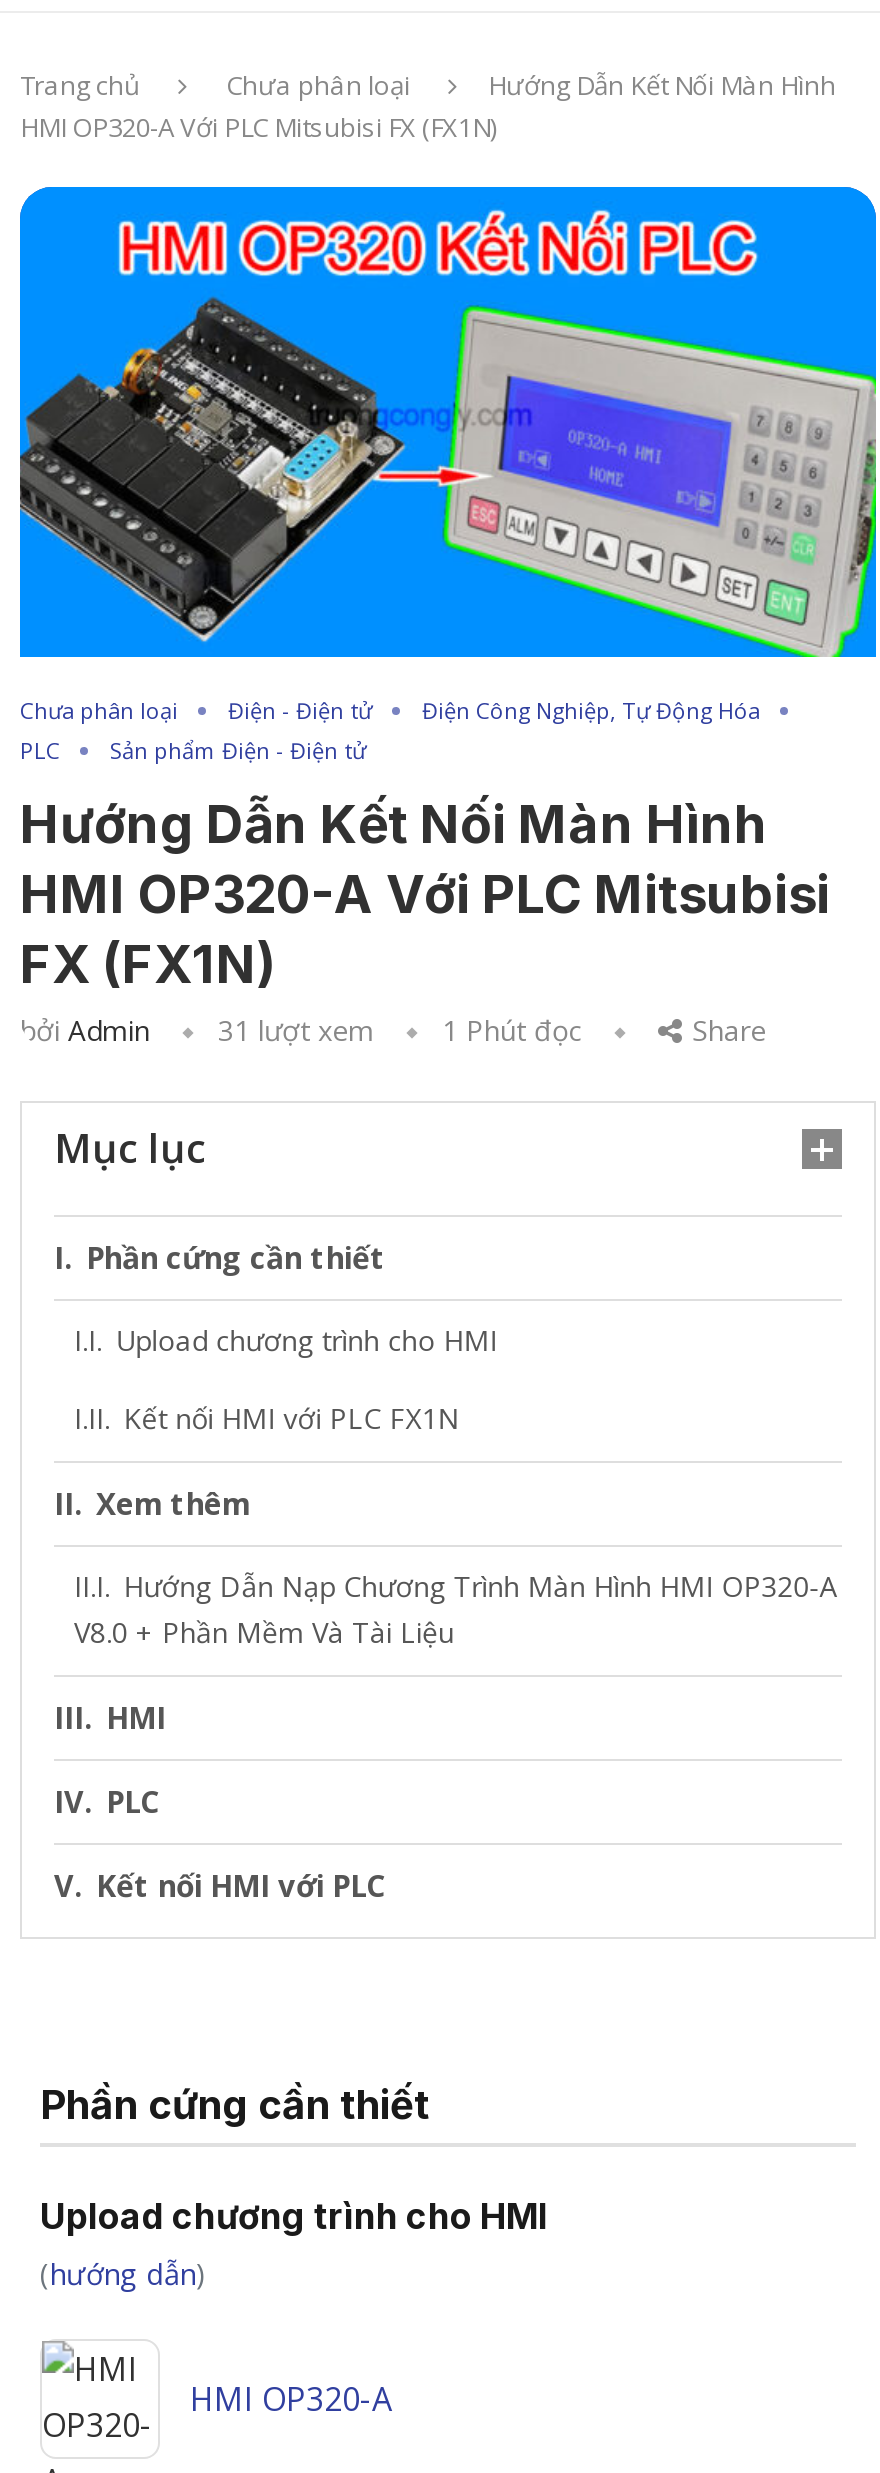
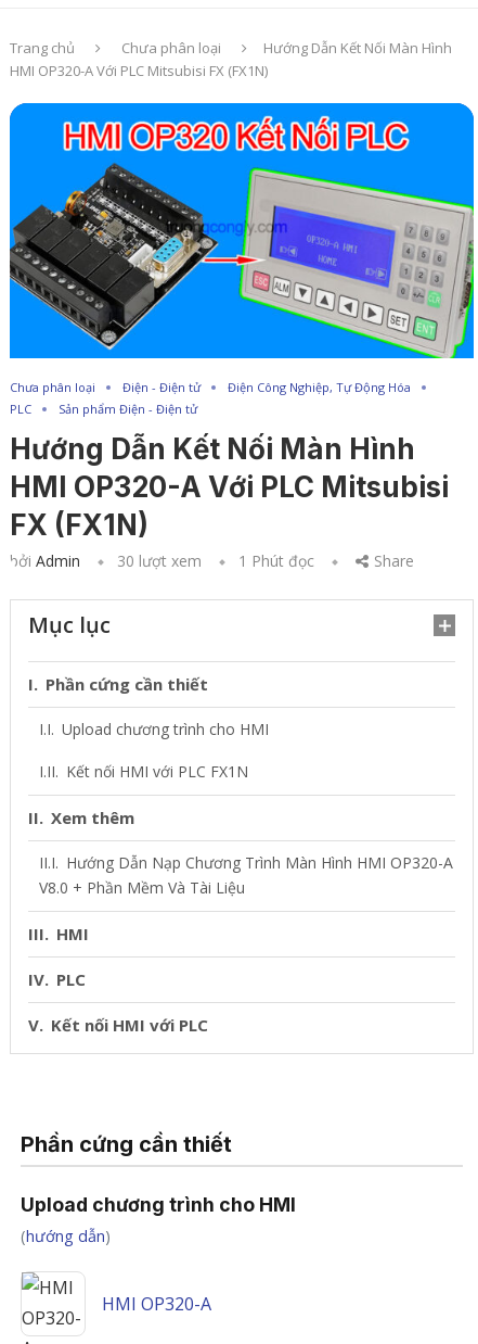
- bởi Admin 31 lượt xem 1 Phút đọc
+ bởi Admin 30 lượt xem 1 Phút đọc
